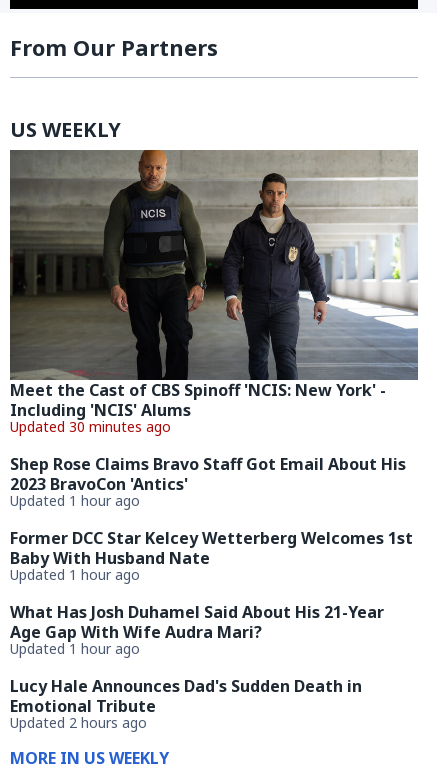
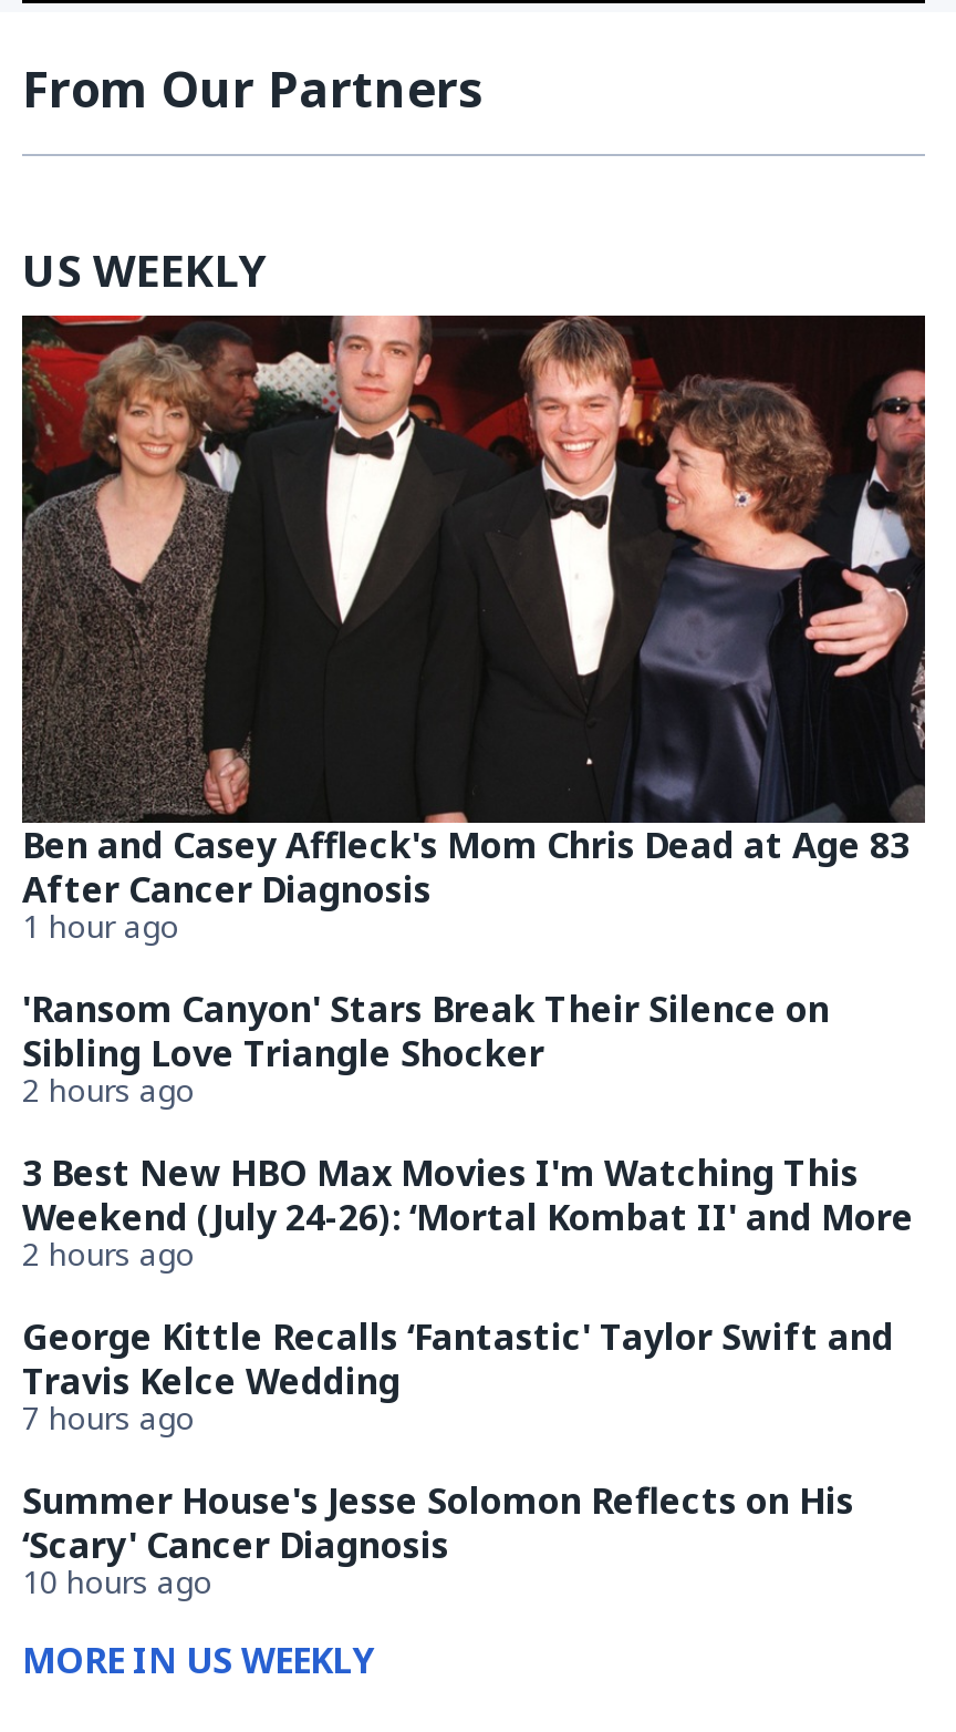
- [image]
- Meet the Cast of CBS Spinoff 'NCIS: New York' -
- Including 'NCIS' Alums
- Updated 30 minutes ago
+ [image]
+ Ben and Casey Affleck's Mom Chris Dead at Age 83
+ After Cancer Diagnosis
+ 1 hour ago

- Shep Rose Claims Bravo Staff Got Email About His
- 2023 BravoCon 'Antics'
- Updated 1 hour ago
+ 'Ransom Canyon' Stars Break Their Silence on
+ Sibling Love Triangle Shocker
+ 2 hours ago

- Former DCC Star Kelcey Wetterberg Welcomes 1st
- Baby With Husband Nate
- Updated 1 hour ago
+ 3 Best New HBO Max Movies I'm Watching This
+ Weekend (July 24-26): ‘Mortal Kombat II' and More
+ 2 hours ago

- What Has Josh Duhamel Said About His 21-Year
- Age Gap With Wife Audra Mari?
- Updated 1 hour ago
+ George Kittle Recalls ‘Fantastic' Taylor Swift and
+ Travis Kelce Wedding
+ 7 hours ago

- Lucy Hale Announces Dad's Sudden Death in
- Emotional Tribute
- Updated 2 hours ago
+ Summer House's Jesse Solomon Reflects on His
+ ‘Scary' Cancer Diagnosis
+ 10 hours ago
